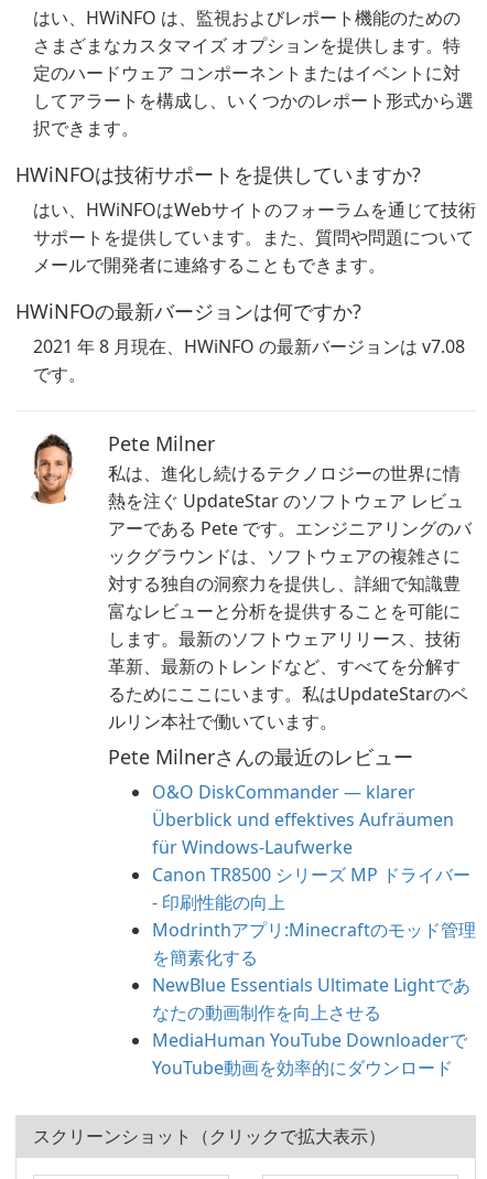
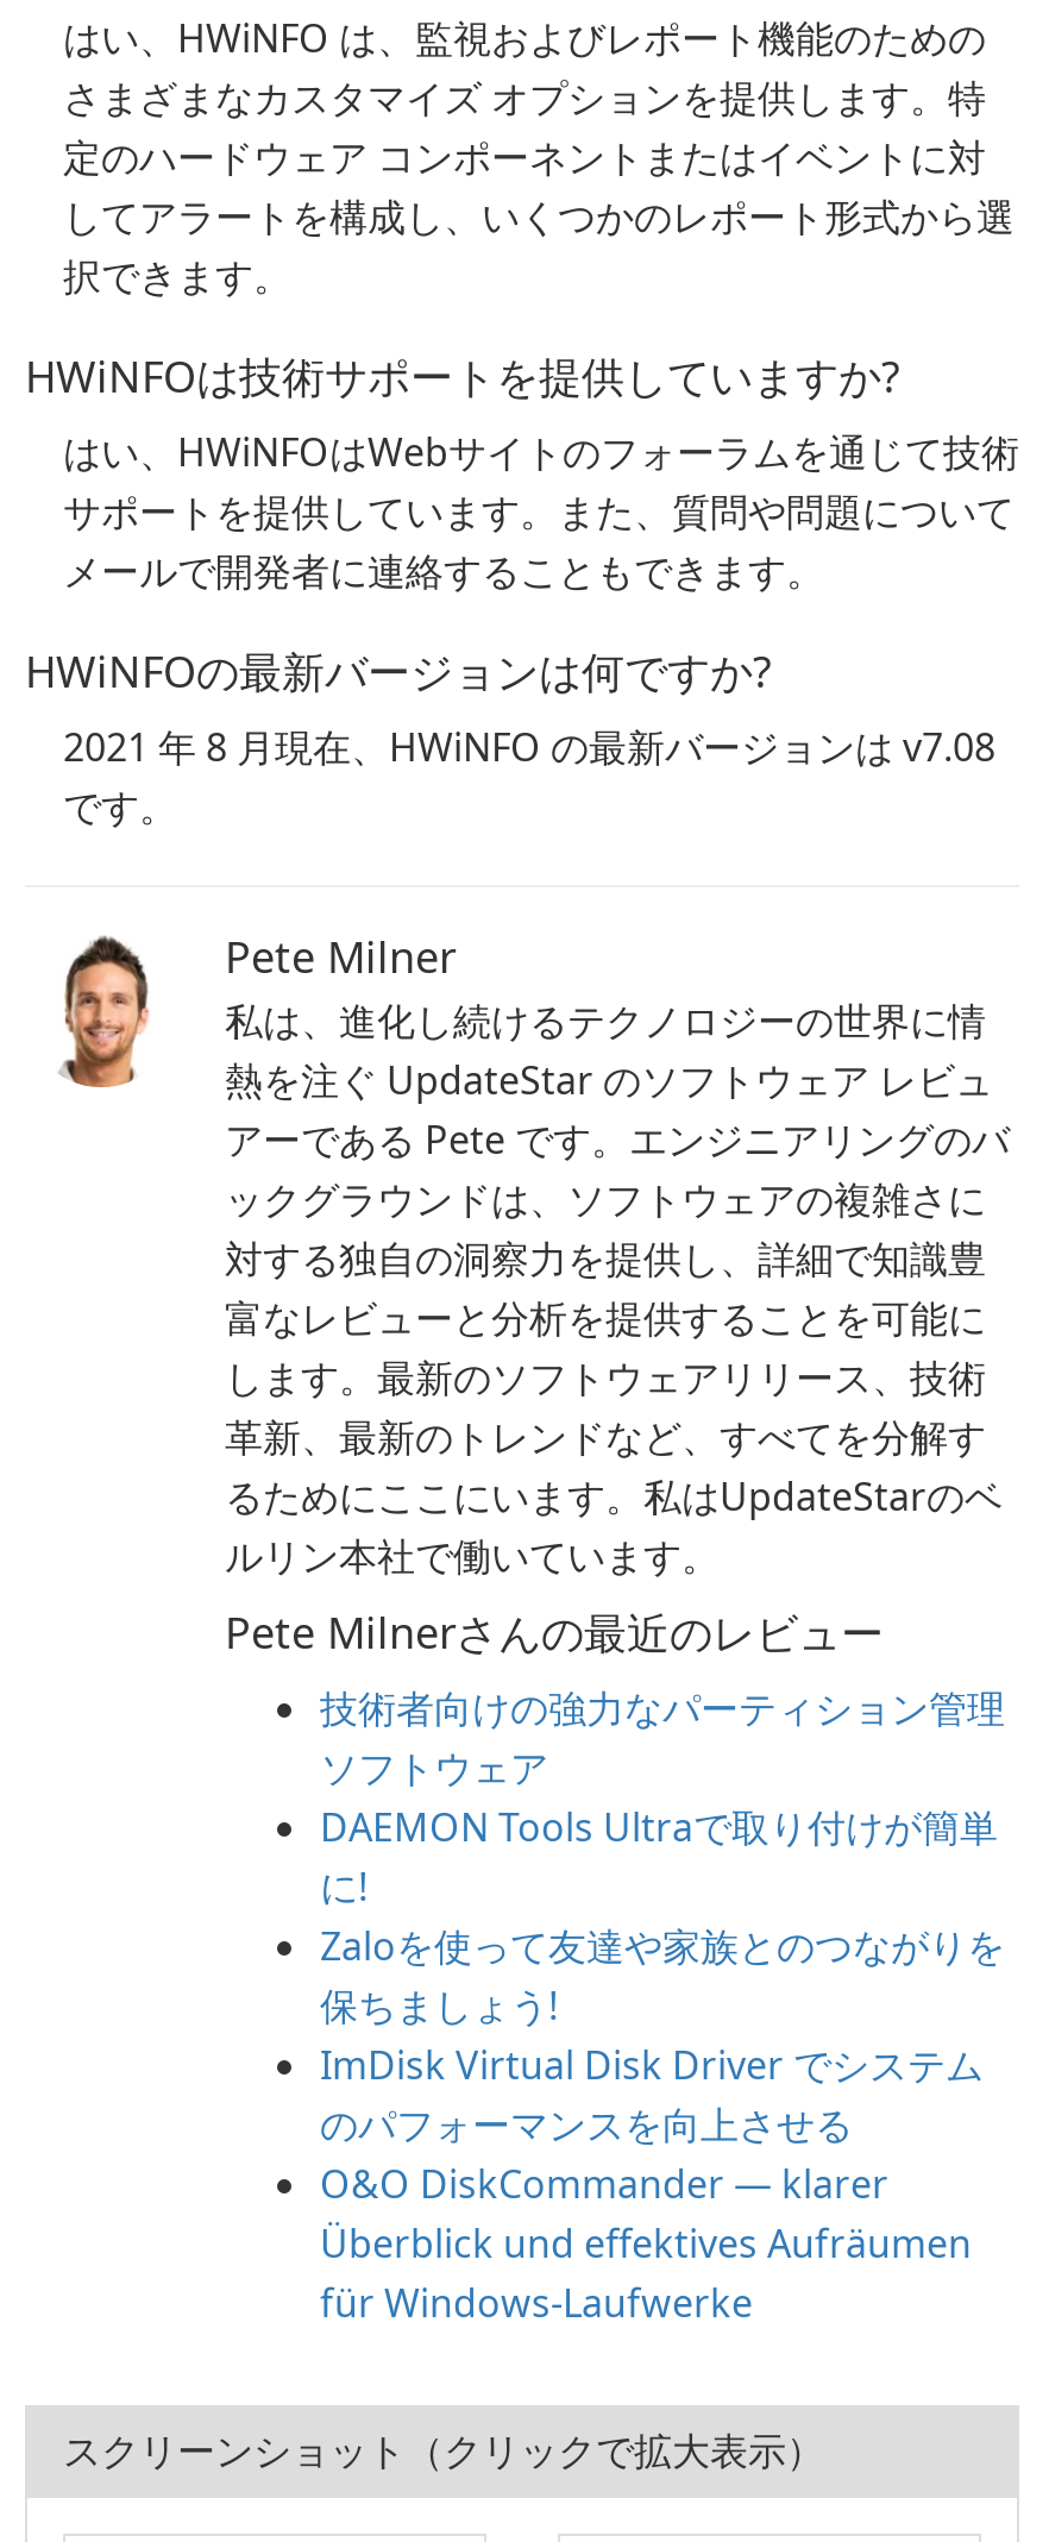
+ 技術者向けの強力なパーティション管理
+ ソフトウェア
+ DAEMON Tools Ultraで取り付けが簡単
+ に!
+ Zaloを使って友達や家族とのつながりを
+ 保ちましょう!
+ ImDisk Virtual Disk Driver でシステム
+ のパフォーマンスを向上させる

moved down: O&O DiskCommander — klarer | Überblick und effektives Aufräumen | für Windows-Laufwerke

- Canon TR8500 シリーズ MP ドライバー
- - 印刷性能の向上
- Modrinthアプリ:Minecraftのモッド管理
- を簡素化する
- NewBlue Essentials Ultimate Lightであ
- なたの動画制作を向上させる
- MediaHuman YouTube Downloaderで
- YouTube動画を効率的にダウンロード
